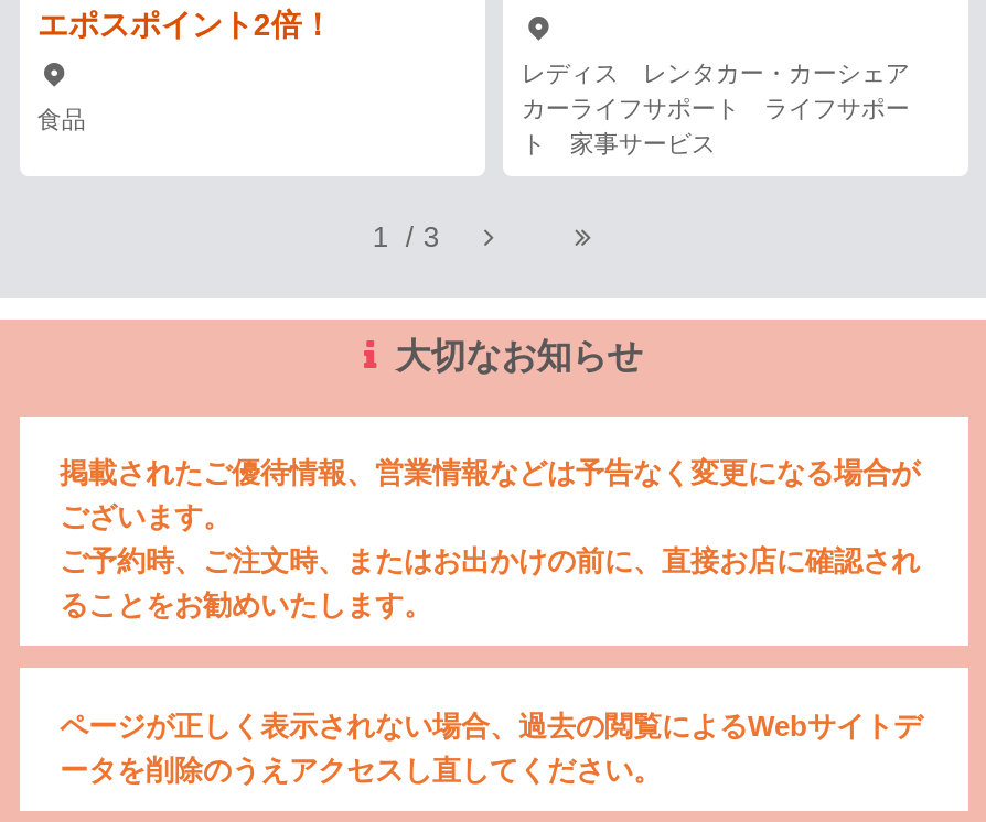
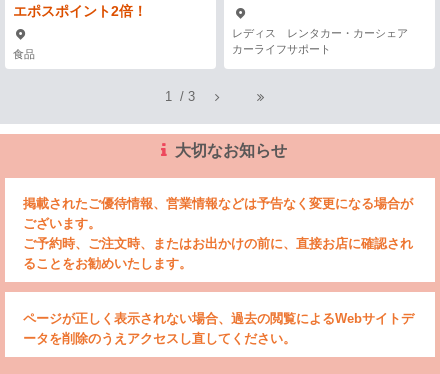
- カーライフサポート ライフサポー
- ト 家事サービス
+ カーライフサポート
